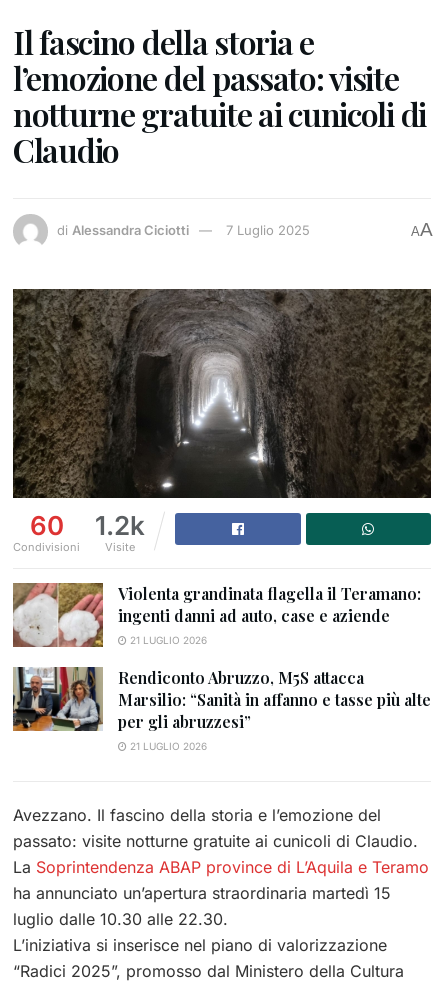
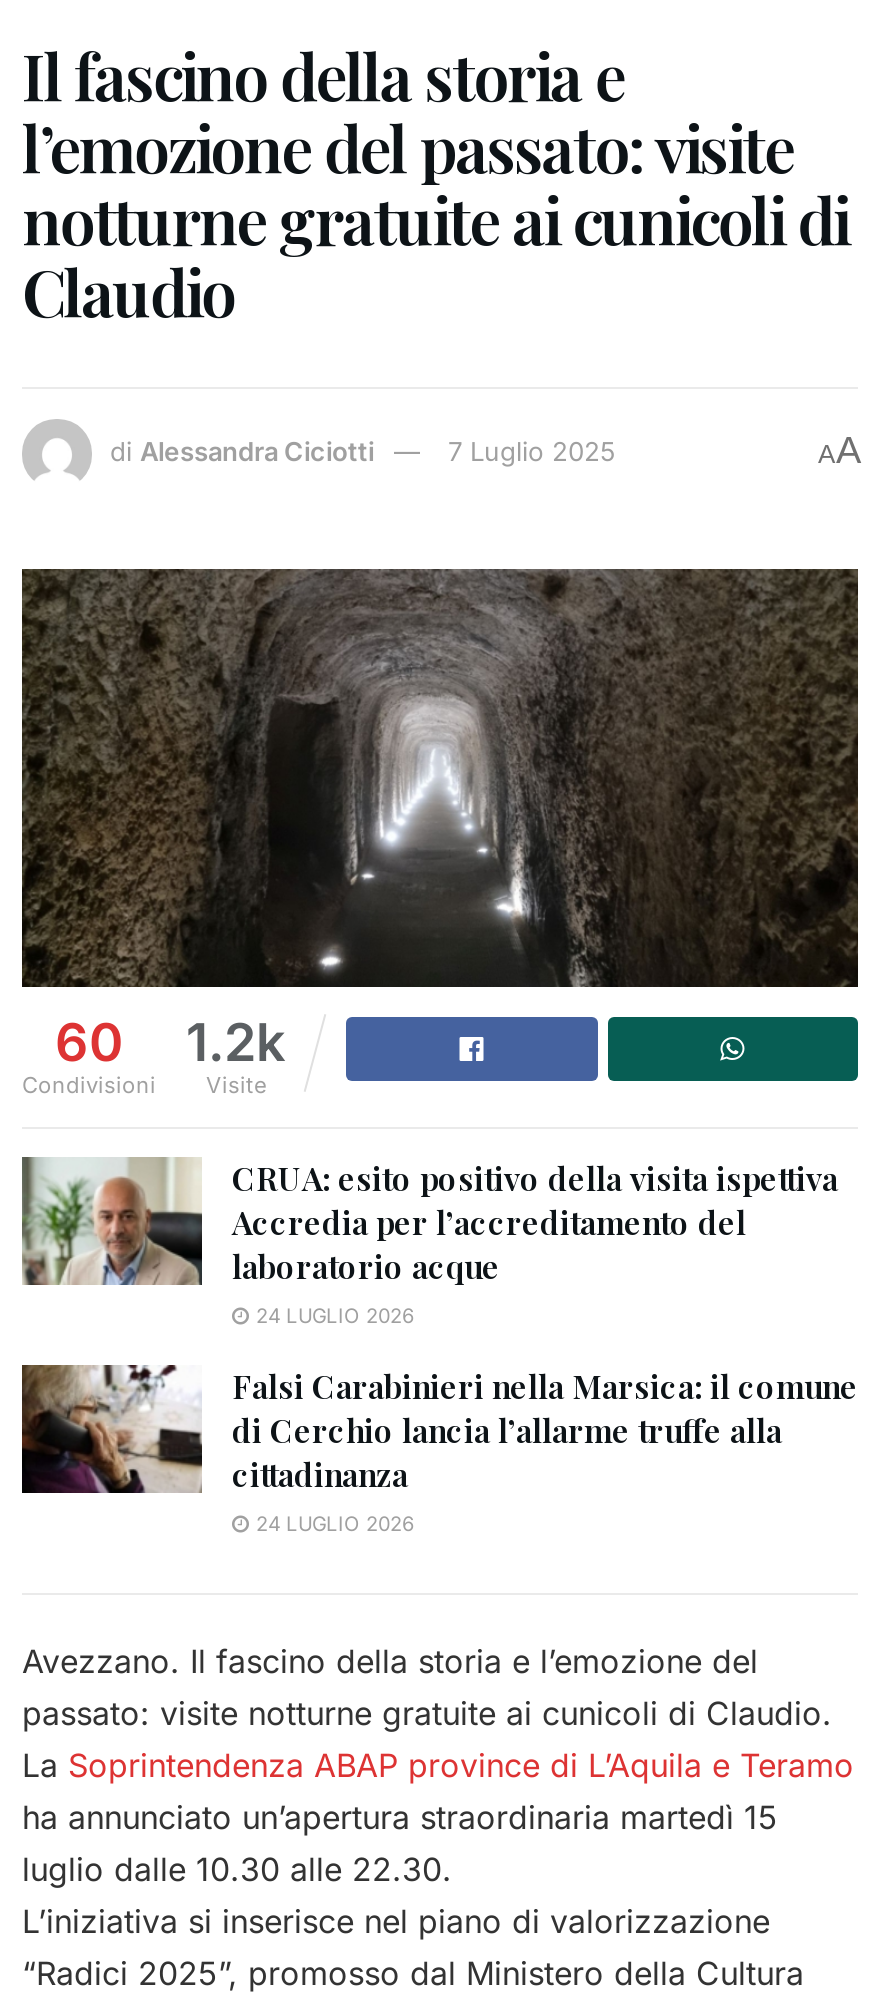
- [image]
- Violenta grandinata flagella il Teramano:
- ingenti danni ad auto, case e aziende
- 21 LUGLIO 2026
+ [image]
+ CRUA: esito positivo della visita ispettiva
+ Accredia per l’accreditamento del
+ laboratorio acque
+ 24 LUGLIO 2026

- [image]
- Rendiconto Abruzzo, M5S attacca
- Marsilio: “Sanità in affanno e tasse più alte
- per gli abruzzesi”
- 21 LUGLIO 2026
+ [image]
+ Falsi Carabinieri nella Marsica: il comune
+ di Cerchio lancia l’allarme truffe alla
+ cittadinanza
+ 24 LUGLIO 2026
